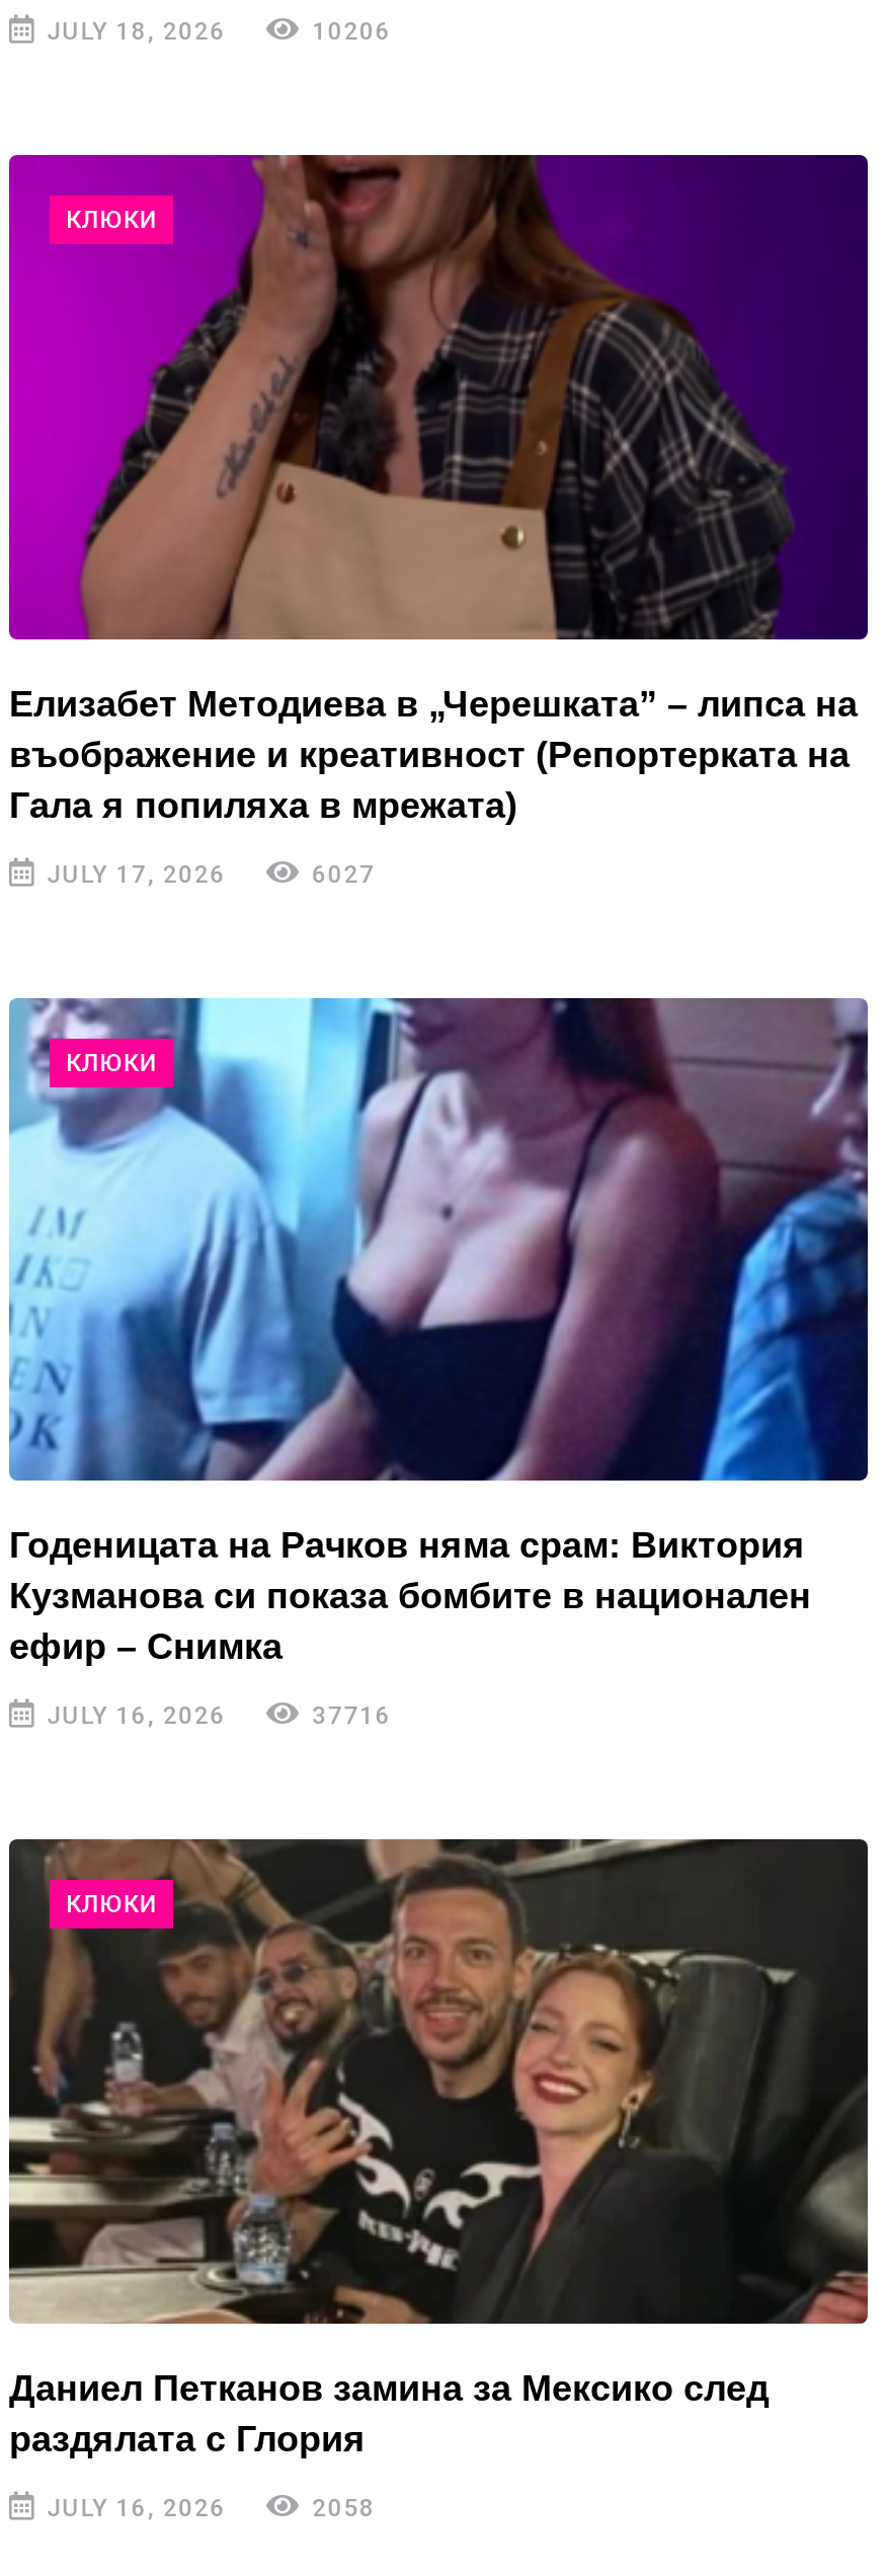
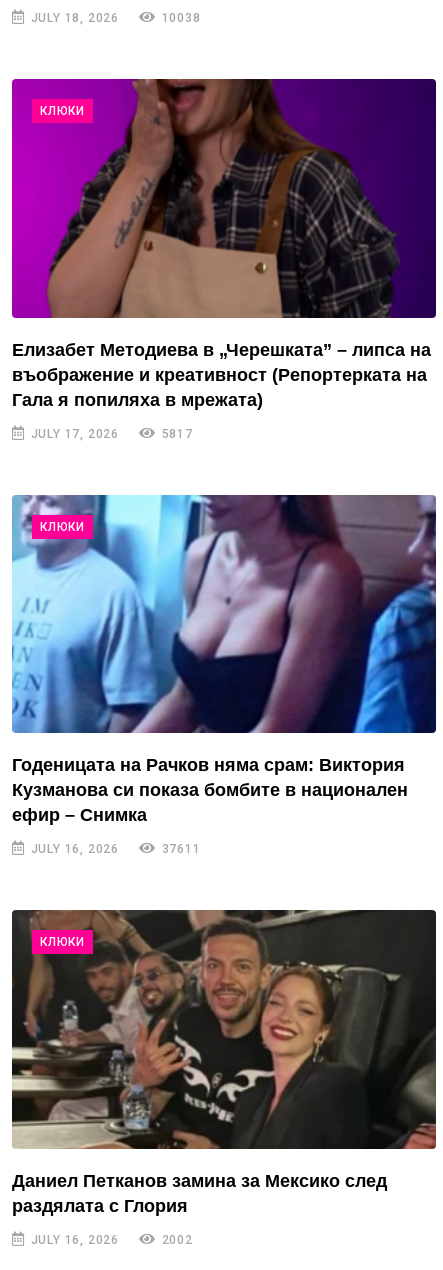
- 10206
+ 10038

- 6027
+ 5817

- 37716
+ 37611

- 2058
+ 2002
